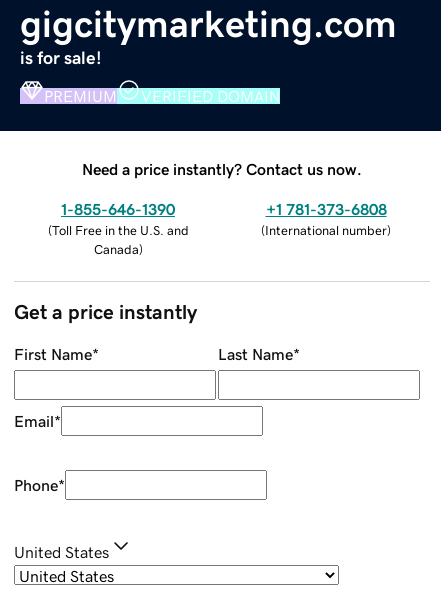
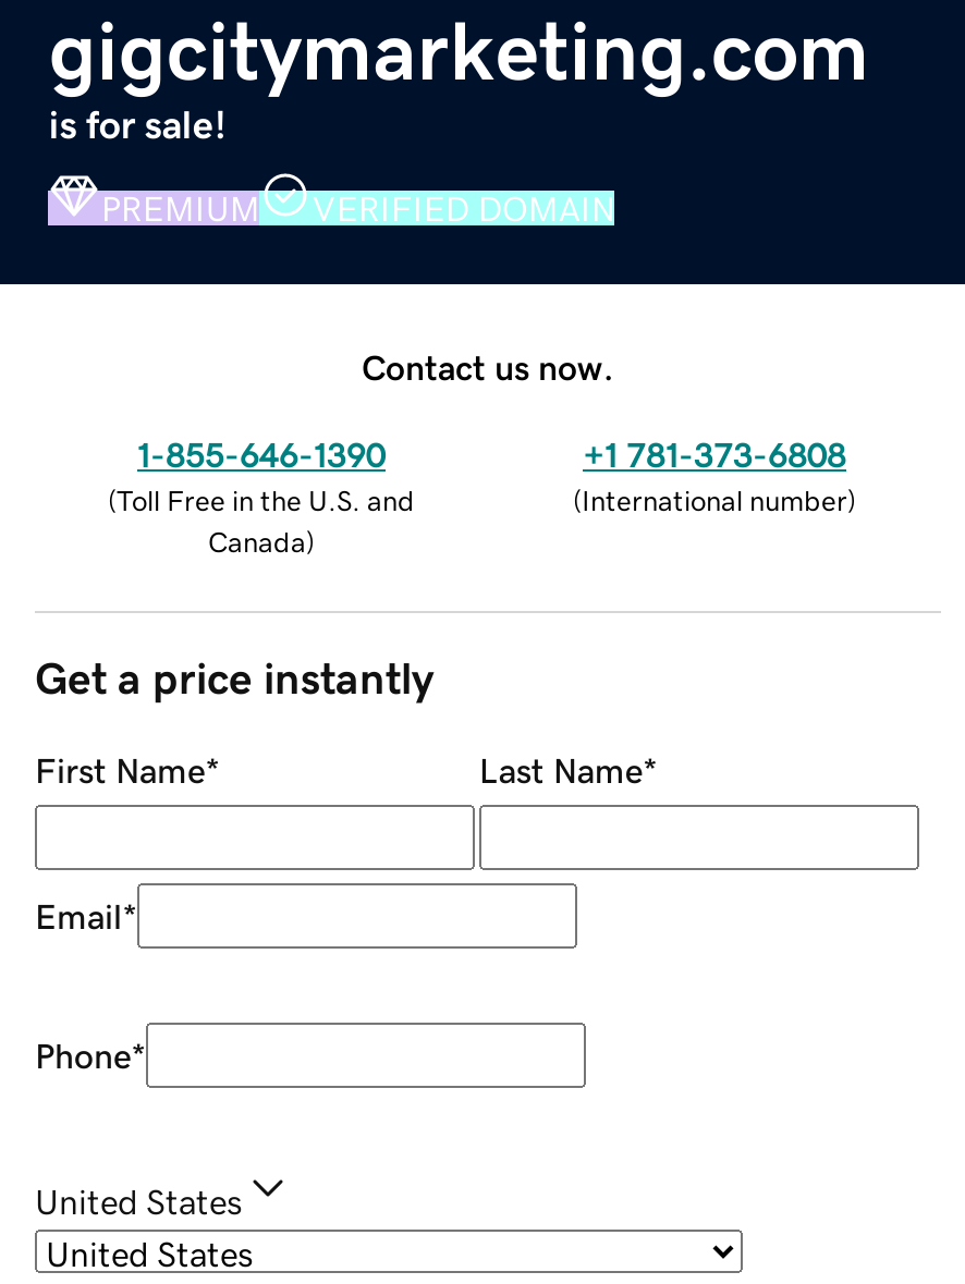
- Need a price instantly? Contact us now.
+ Contact us now.
